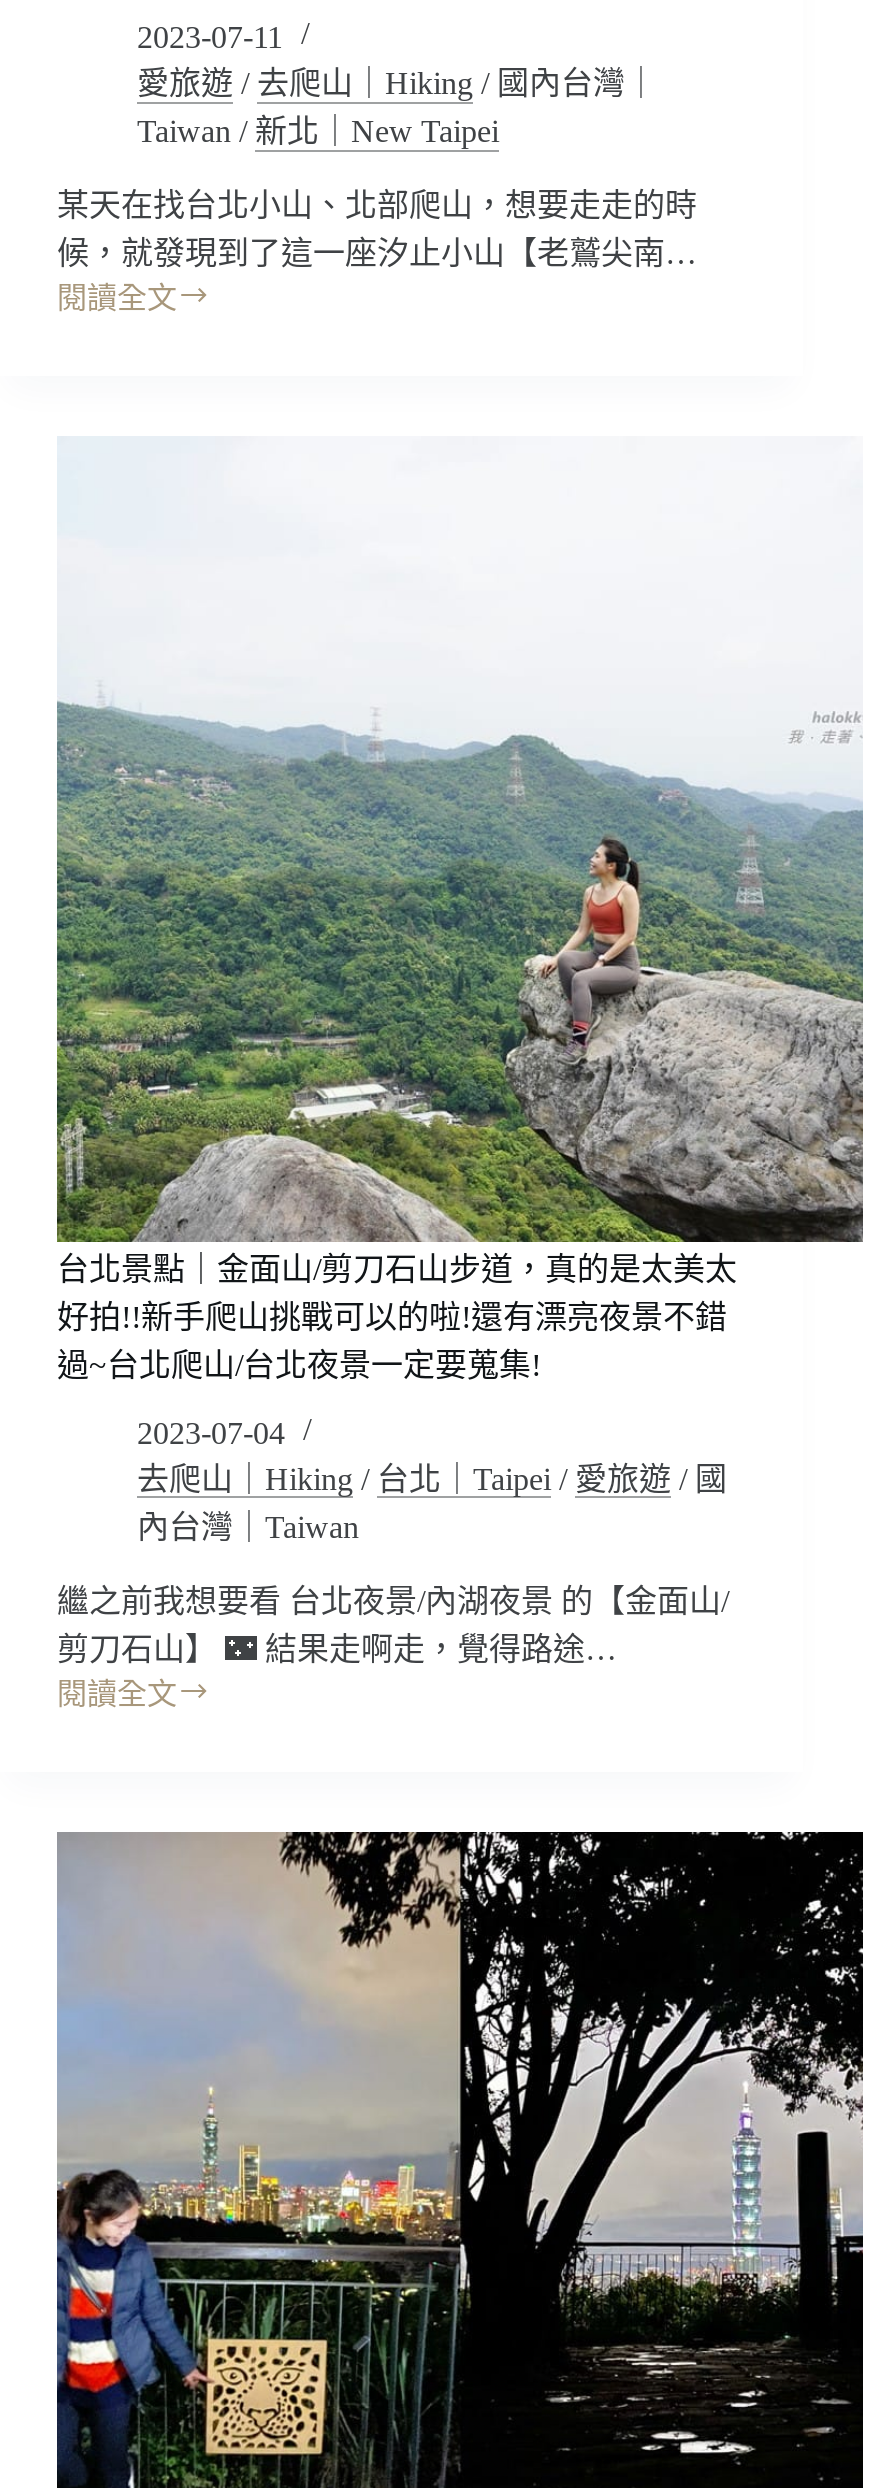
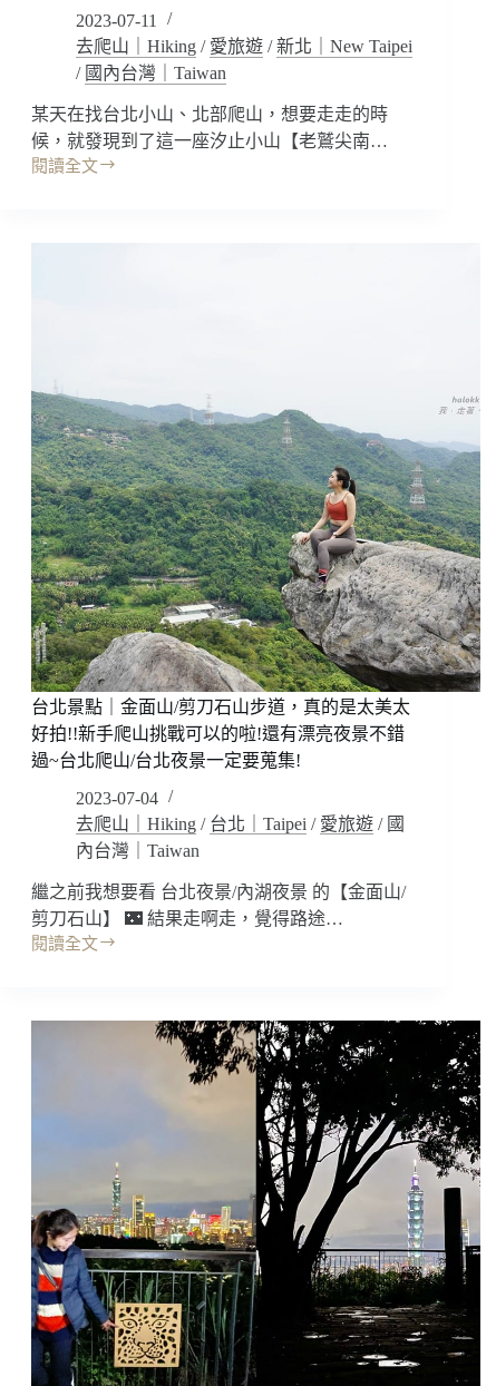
- 愛旅遊/去爬山｜Hiking /國內台灣｜
- Taiwan /新北｜New Taipei
+ 去爬山｜Hiking /愛旅遊/新北｜New Taipei
+ /國內台灣｜Taiwan
